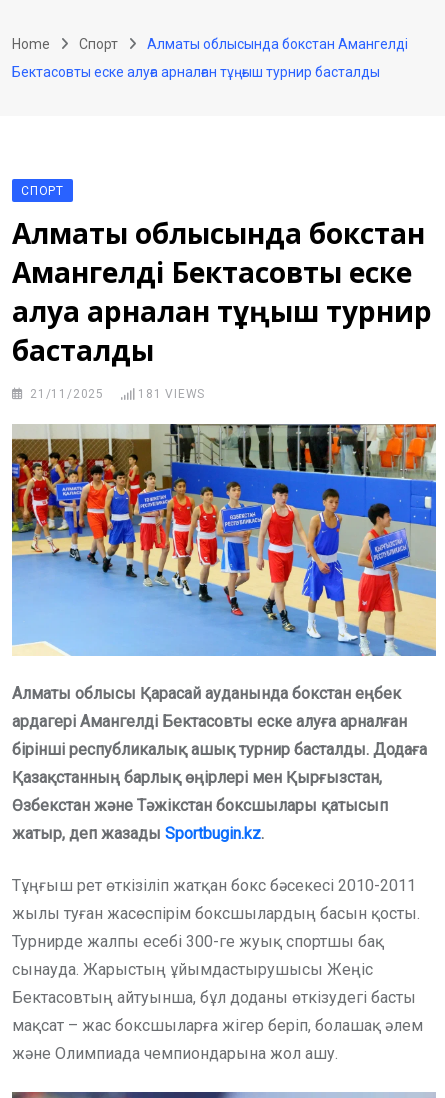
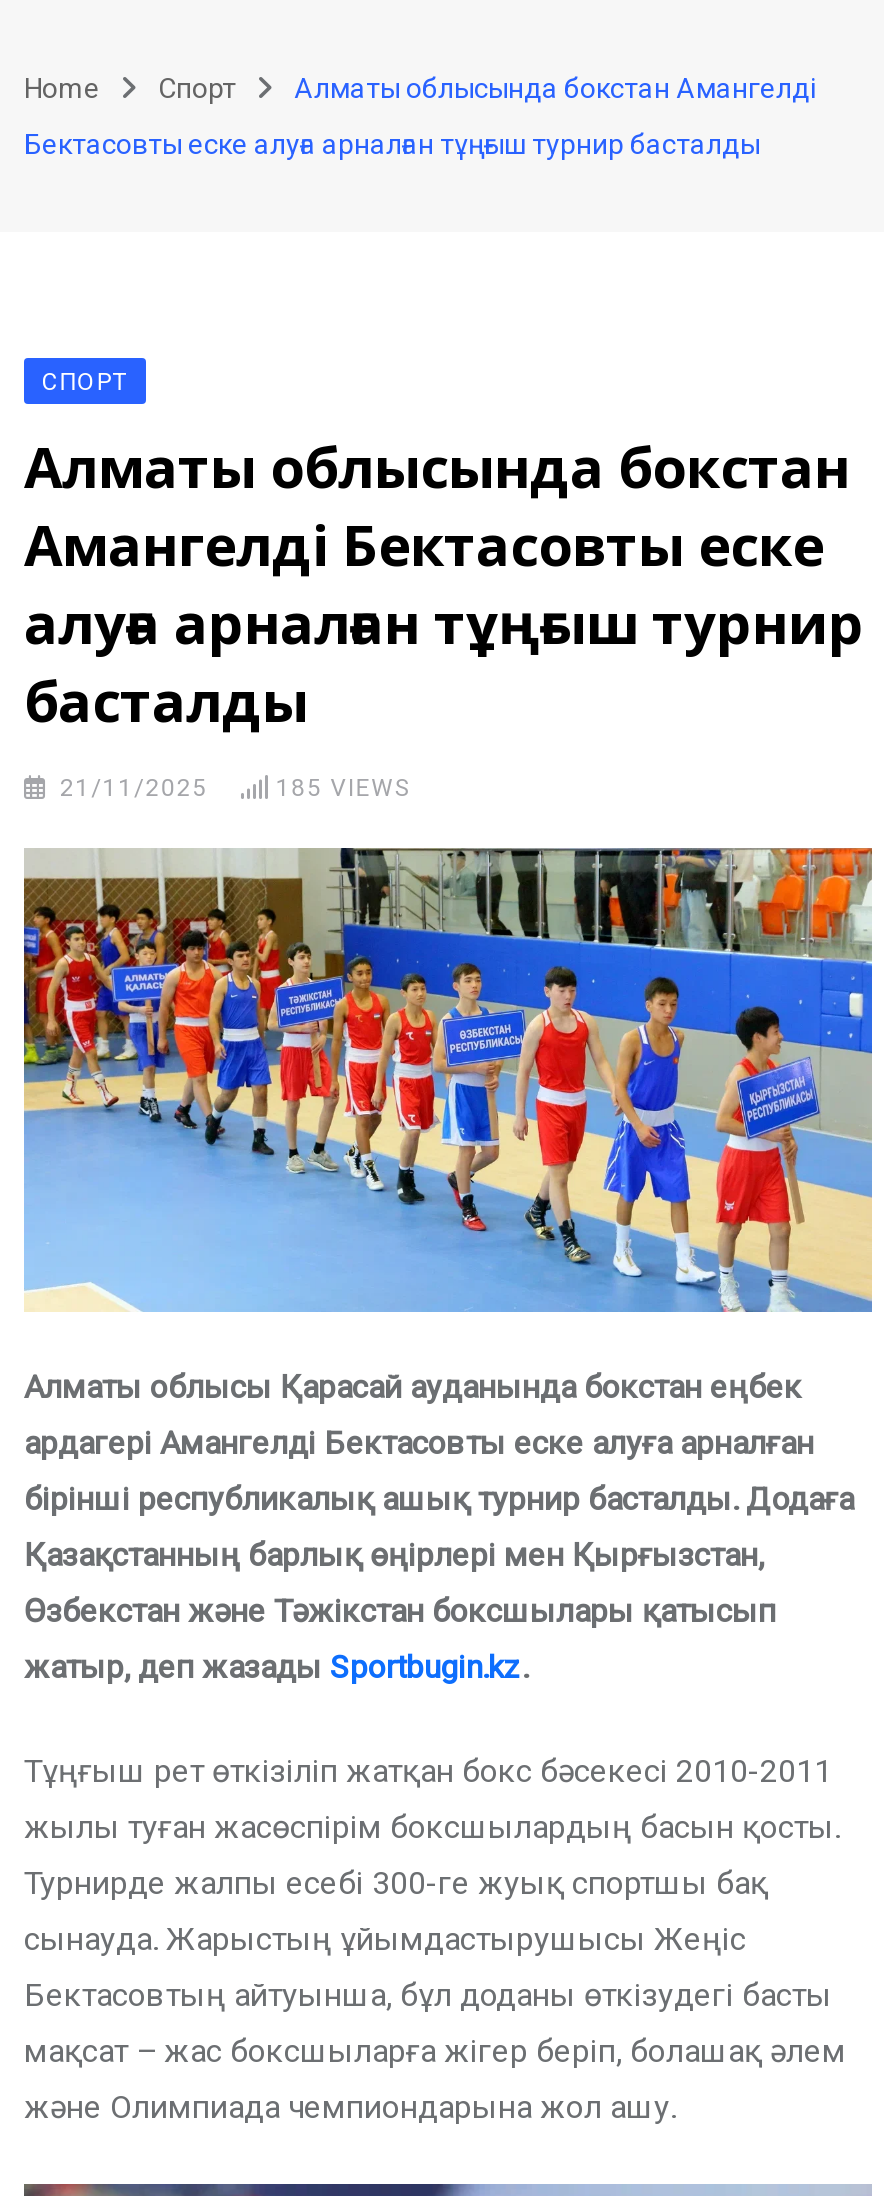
- 181 VIEWS
+ 185 VIEWS
